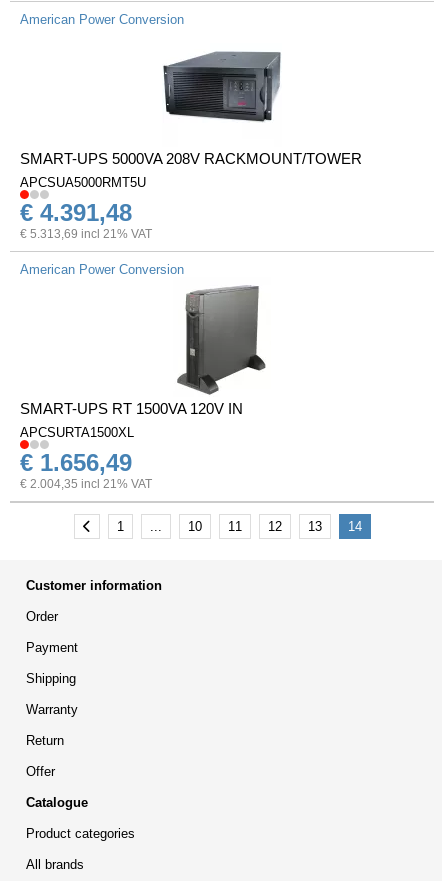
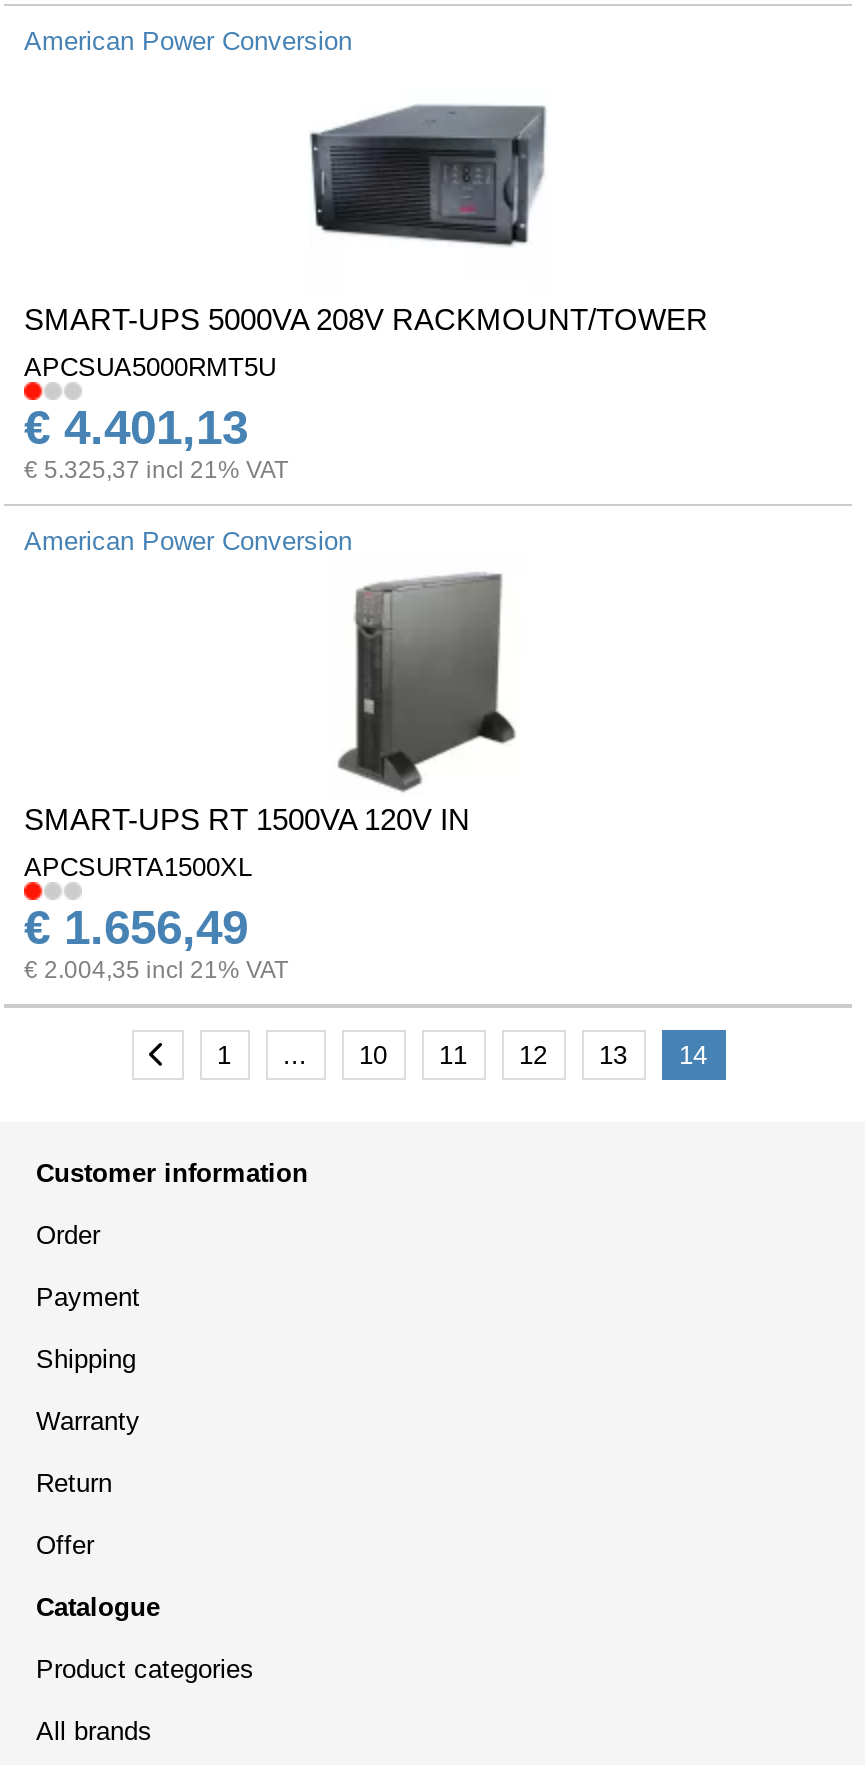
- € 4.391,48
+ € 4.401,13

- € 5.313,69 incl 21% VAT
+ € 5.325,37 incl 21% VAT
